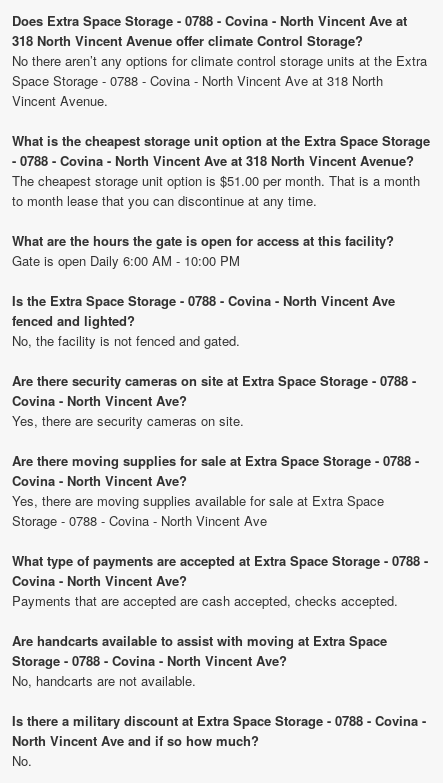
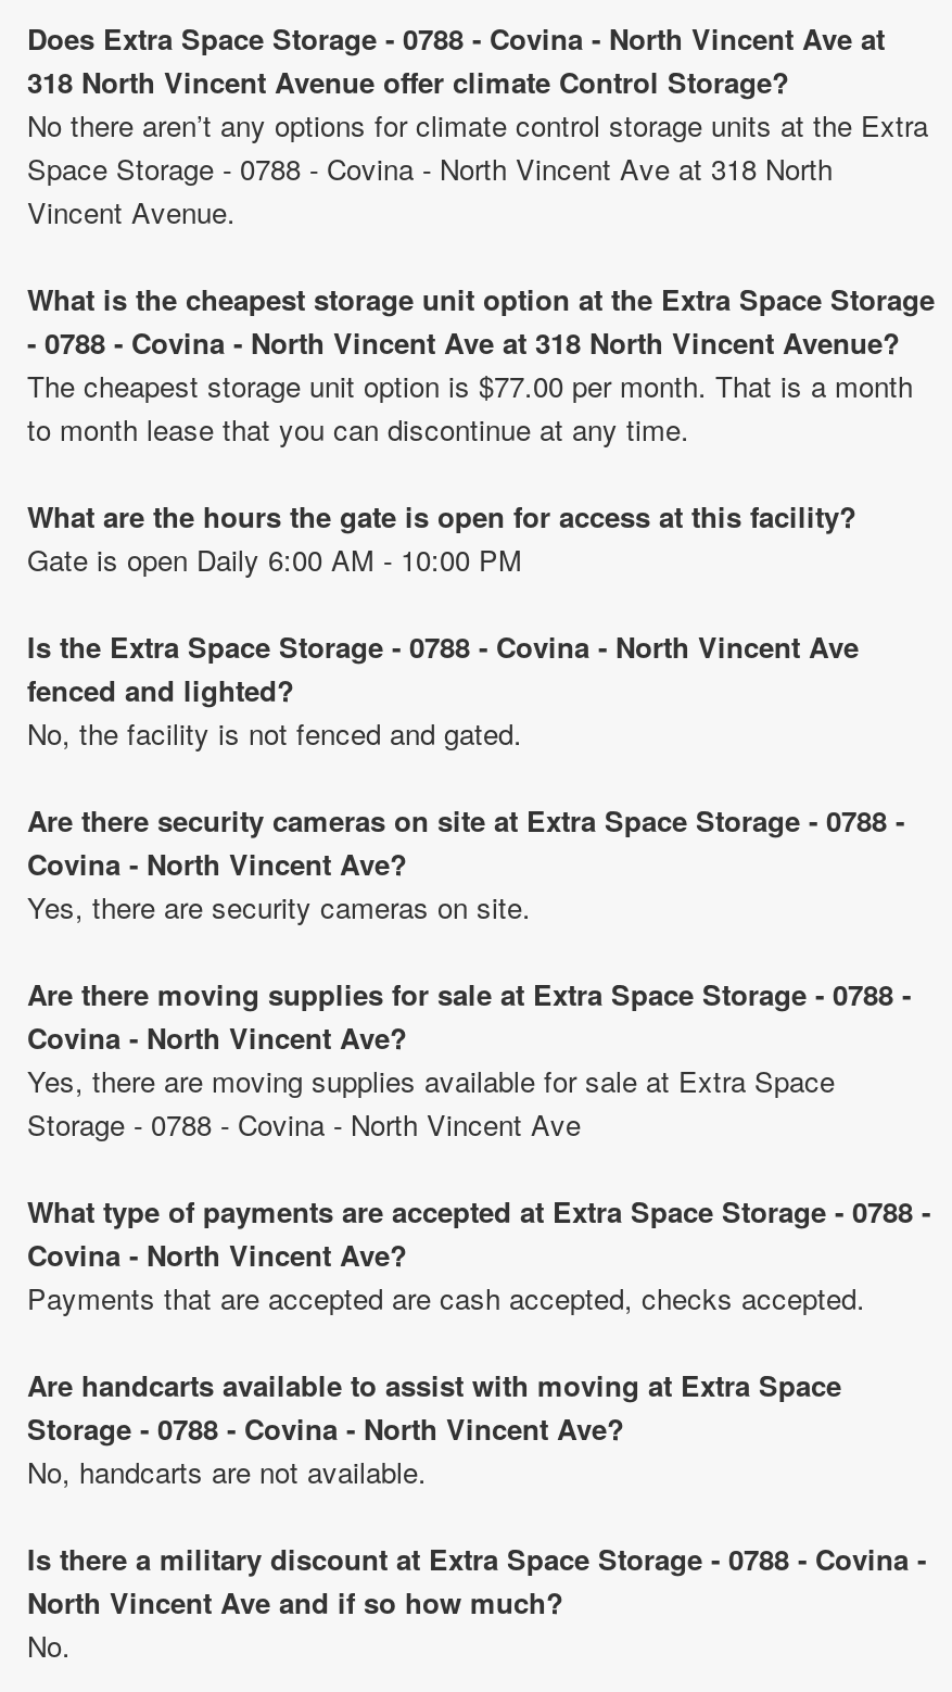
- The cheapest storage unit option is $51.00 per month. That is a month
+ The cheapest storage unit option is $77.00 per month. That is a month
